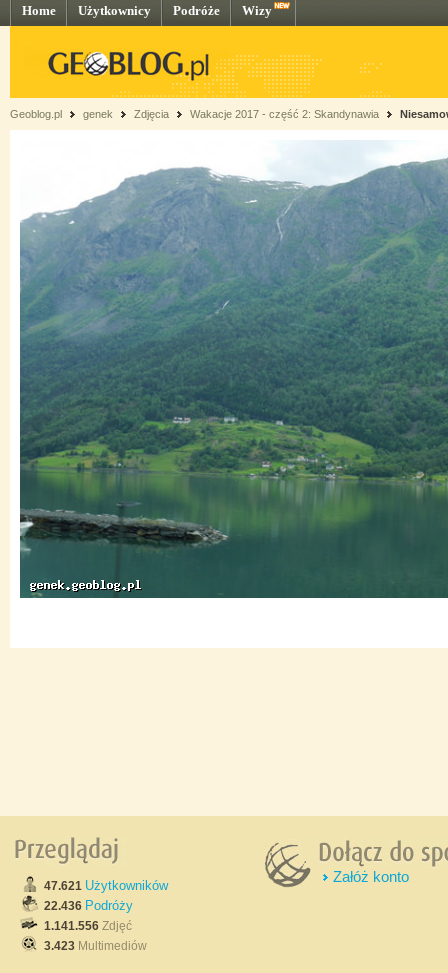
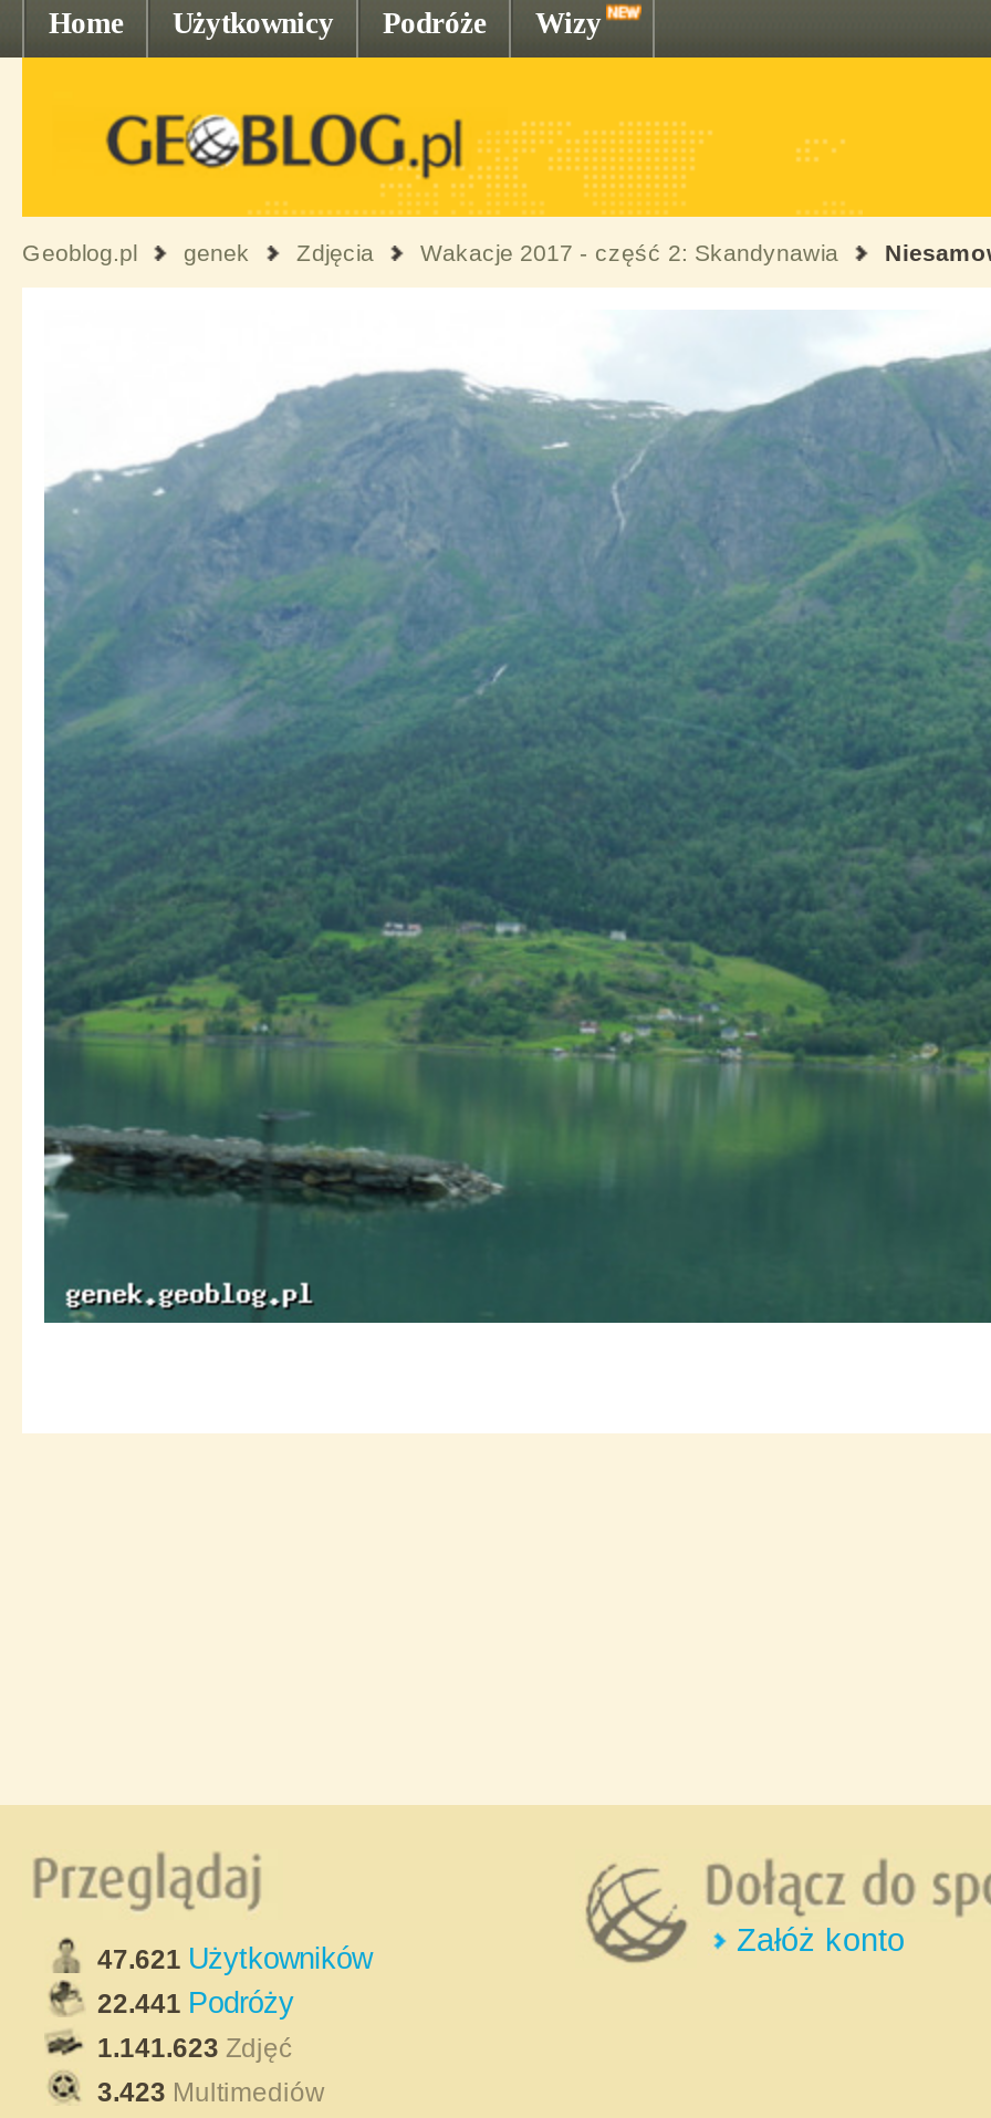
- 22.436 Podróży
+ 22.441 Podróży

- 1.141.556 Zdjęć
+ 1.141.623 Zdjęć
